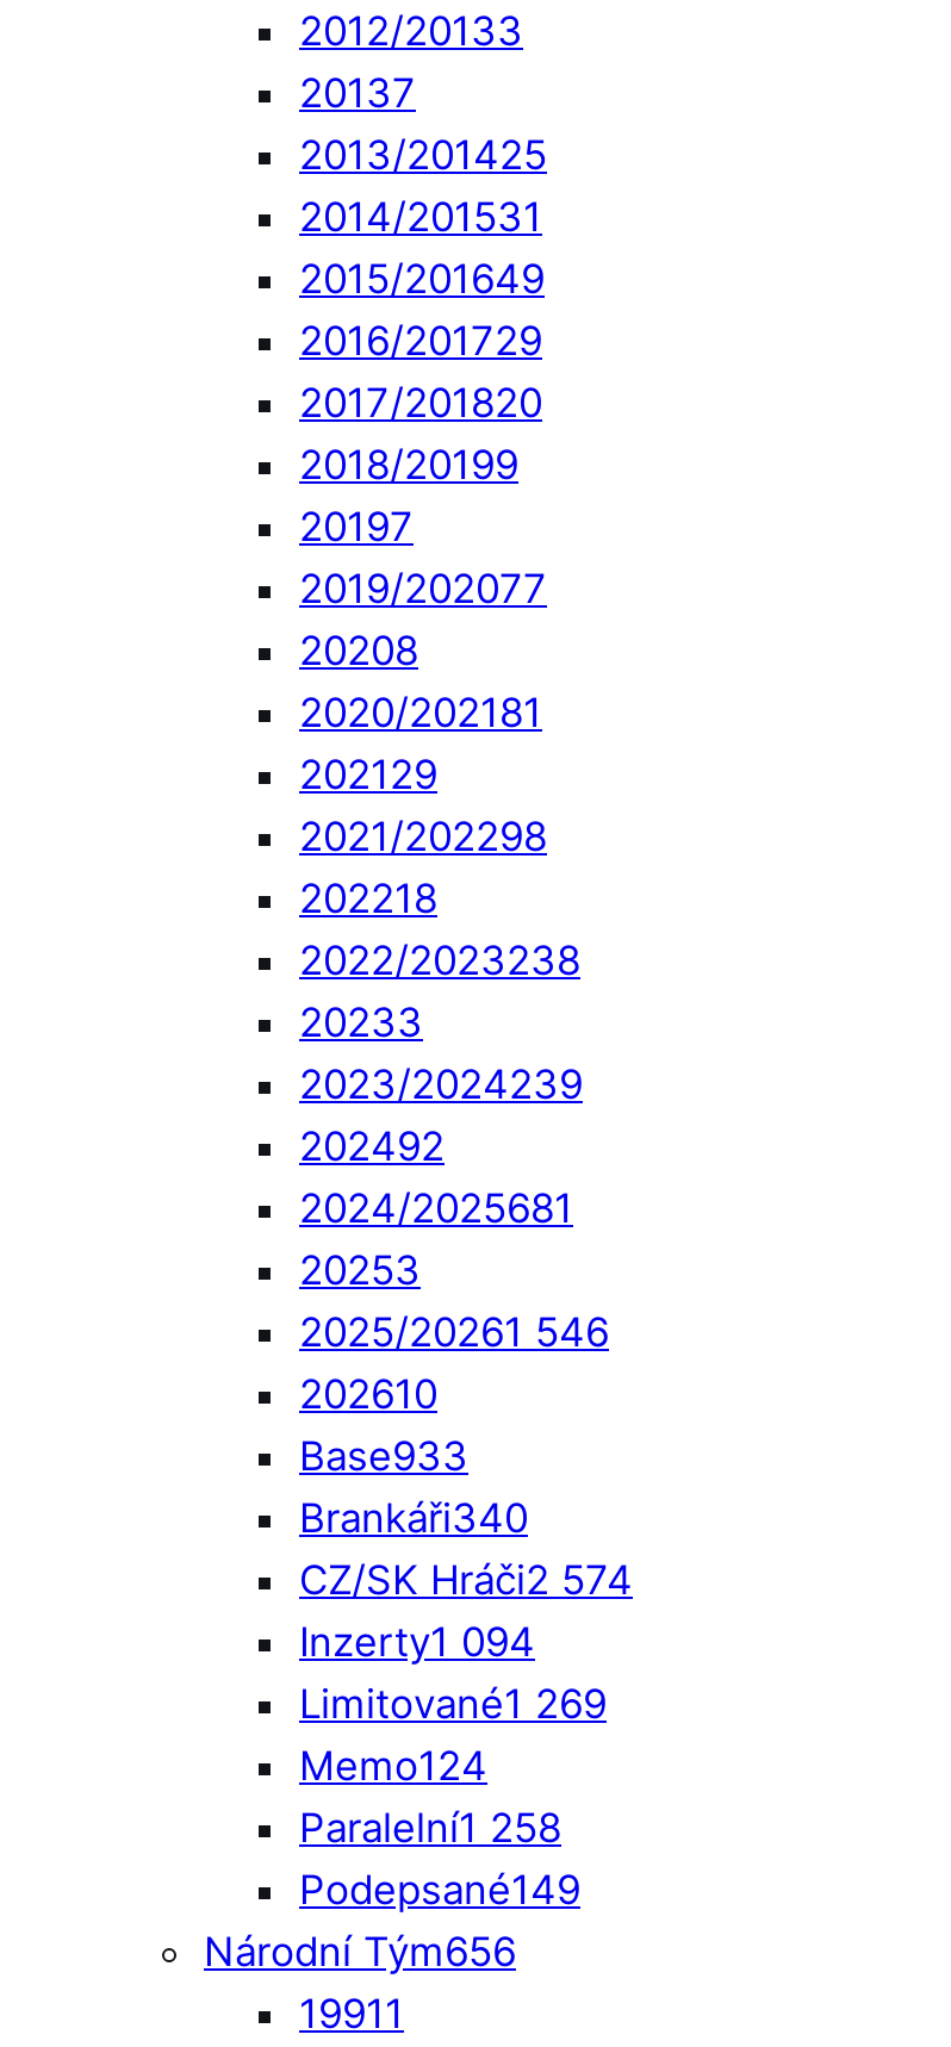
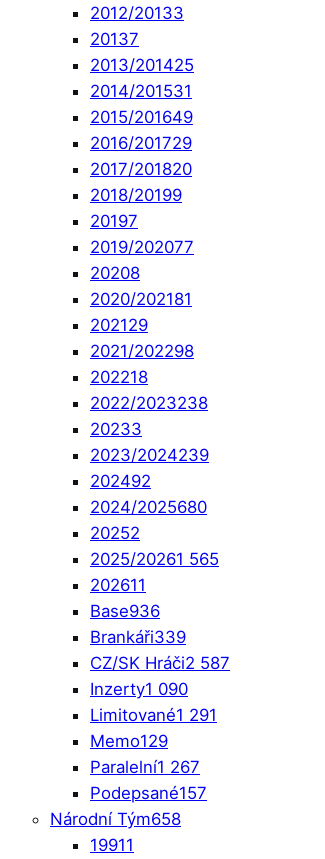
- 2024/2025681
+ 2024/2025680

- 20253
+ 20252

- 2025/20261 546
+ 2025/20261 565

- 202610
+ 202611

- Base933
+ Base936

- Brankáři340
+ Brankáři339

- CZ/SK Hráči2 574
+ CZ/SK Hráči2 587

- Inzerty1 094
+ Inzerty1 090

- Limitované1 269
+ Limitované1 291

- Memo124
+ Memo129

- Paralelní1 258
+ Paralelní1 267

- Podepsané149
+ Podepsané157

- Národní Tým656
+ Národní Tým658
